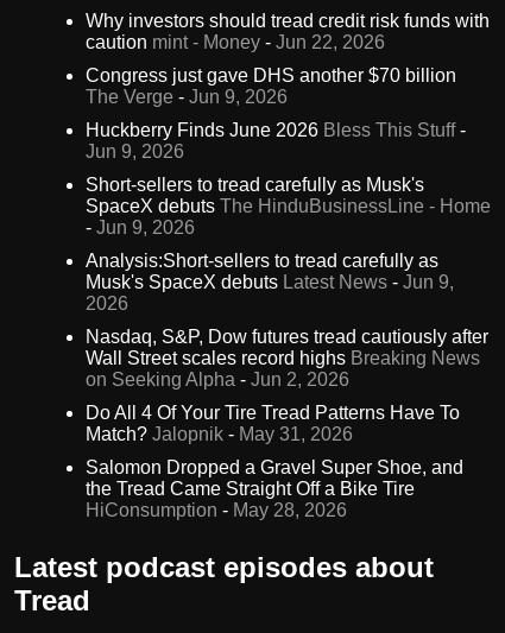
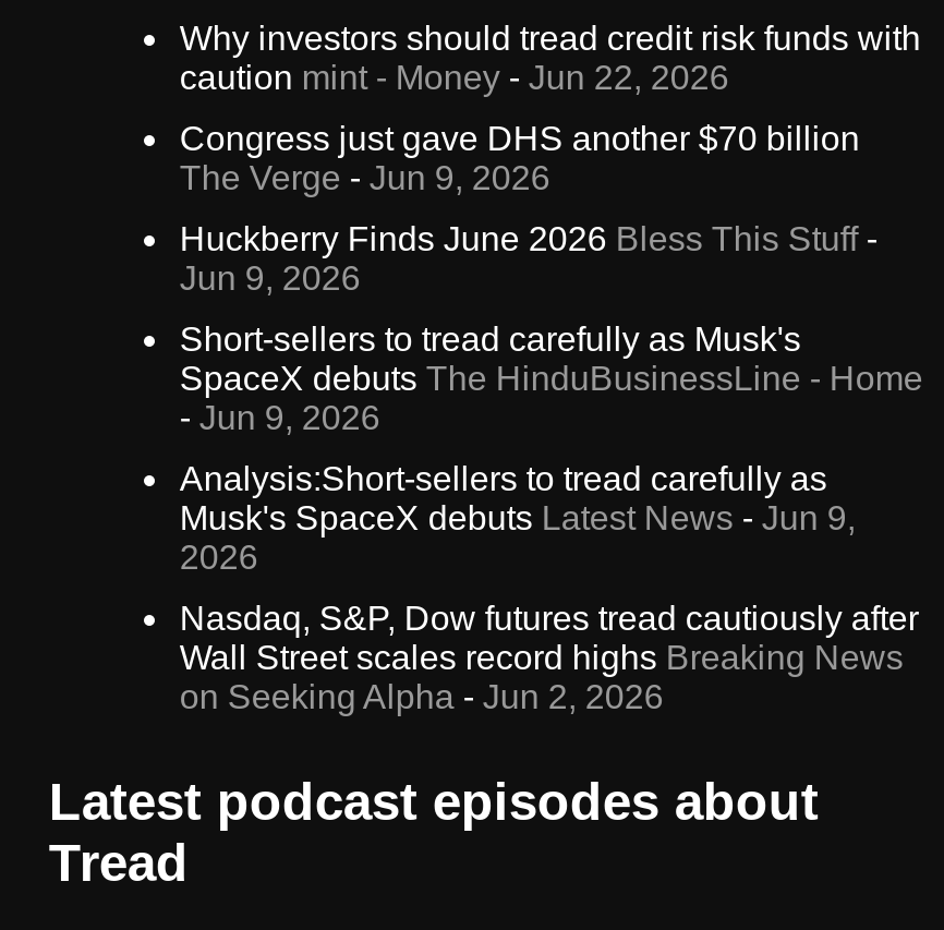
- Do All 4 Of Your Tire Tread Patterns Have To
- Match? Jalopnik - May 31, 2026
- Salomon Dropped a Gravel Super Shoe, and
- the Tread Came Straight Off a Bike Tire
- HiConsumption - May 28, 2026
